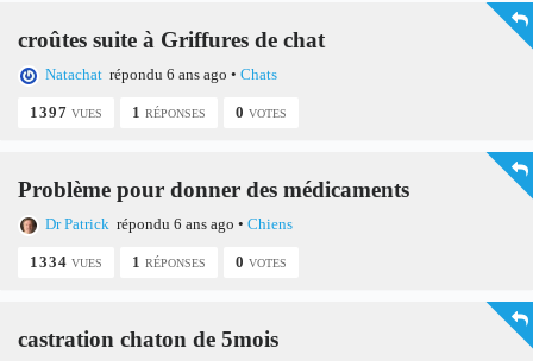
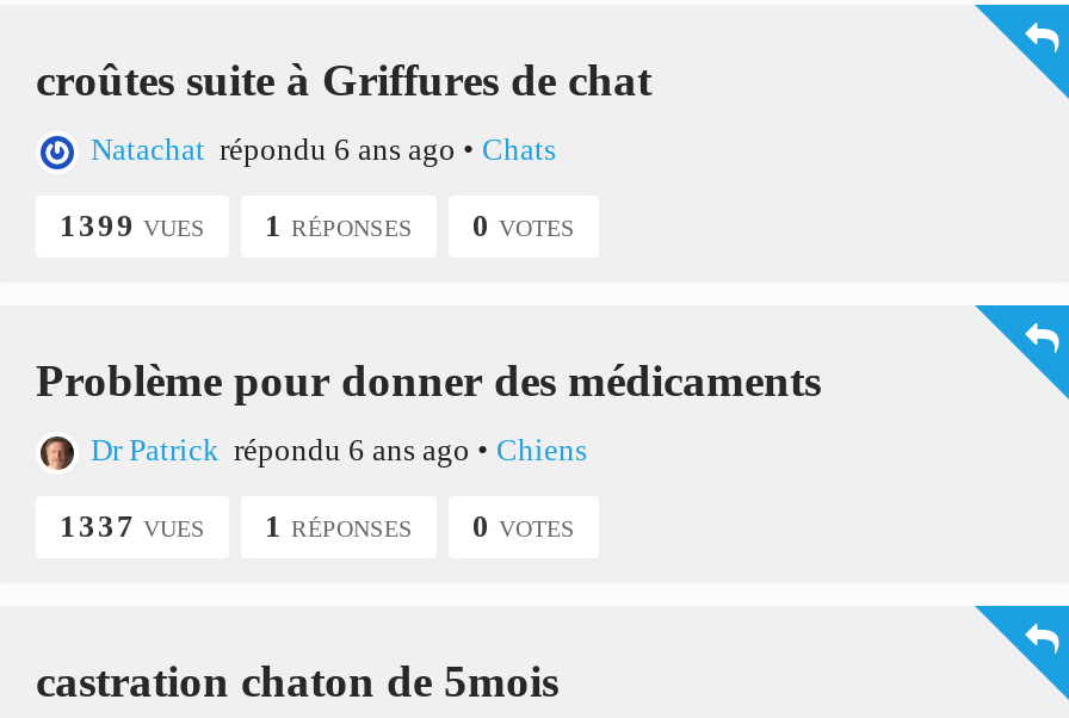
- 1397 VUES 1 RÉPONSES 0 VOTES
+ 1399 VUES 1 RÉPONSES 0 VOTES

- 1334 VUES 1 RÉPONSES 0 VOTES
+ 1337 VUES 1 RÉPONSES 0 VOTES
